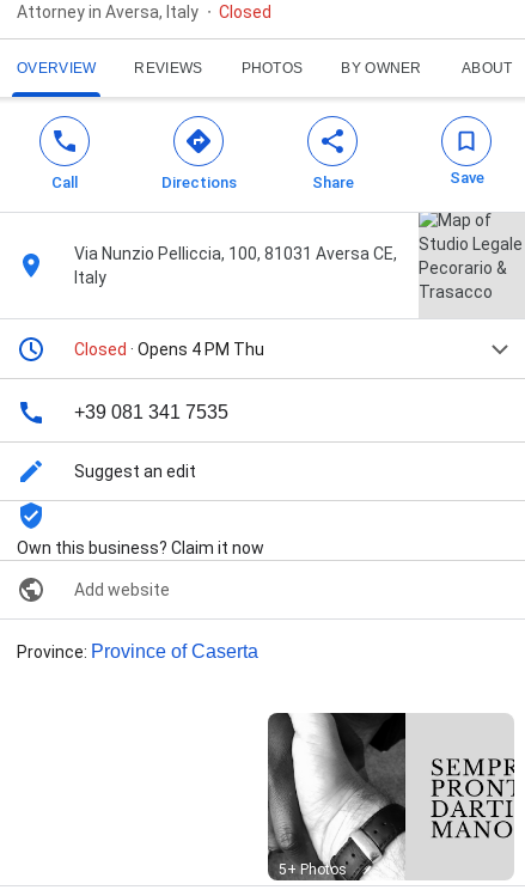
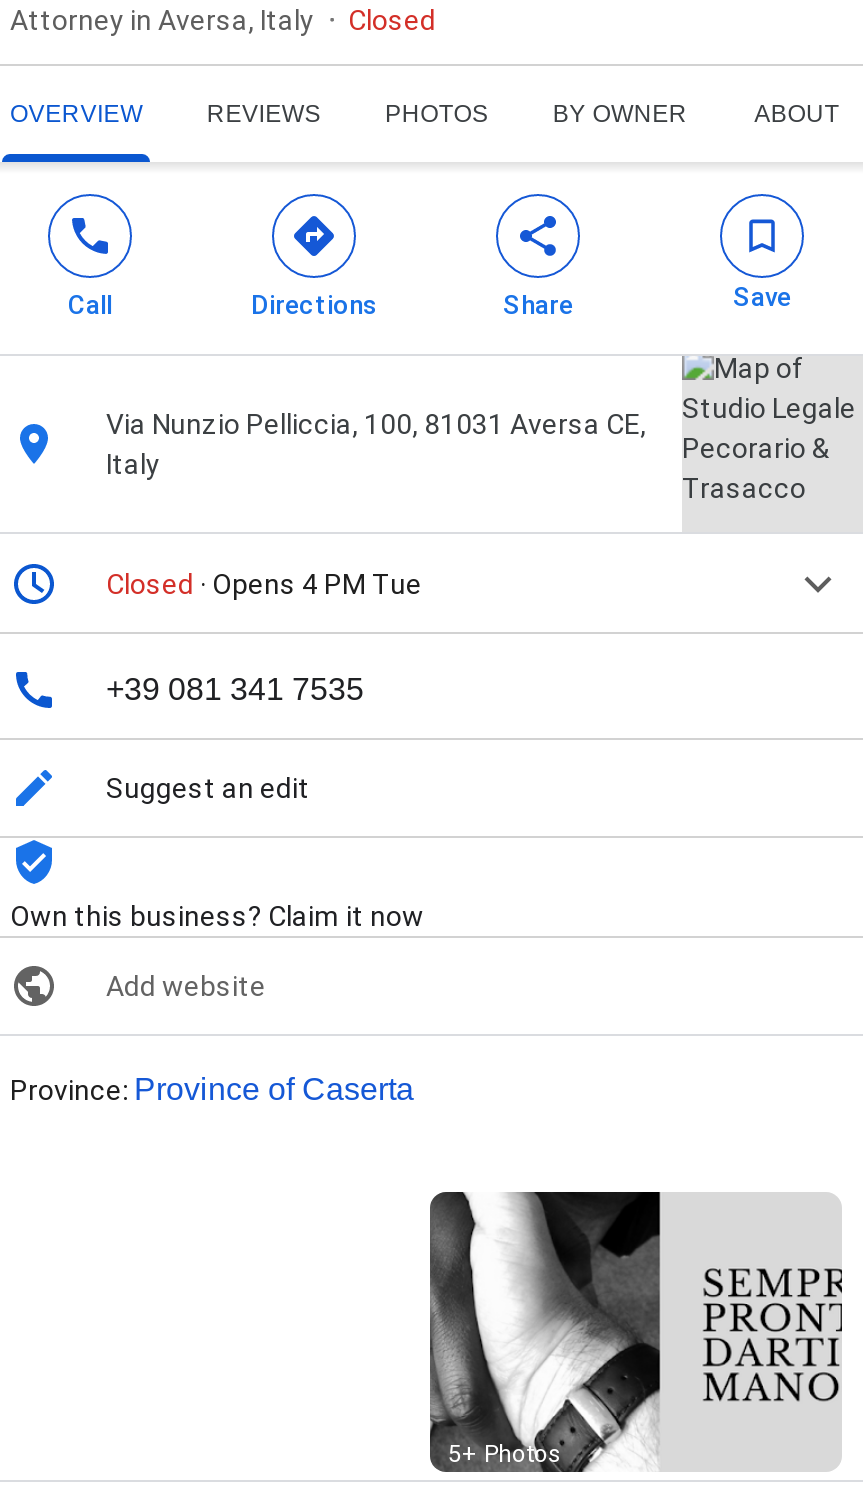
- Closed · Opens 4 PM Thu
+ Closed · Opens 4 PM Tue
